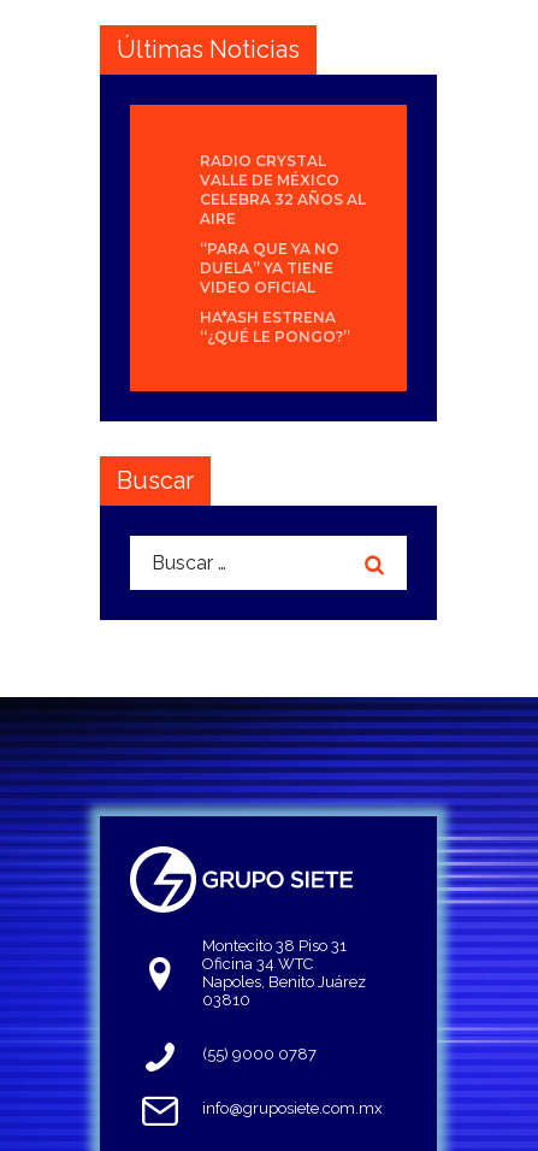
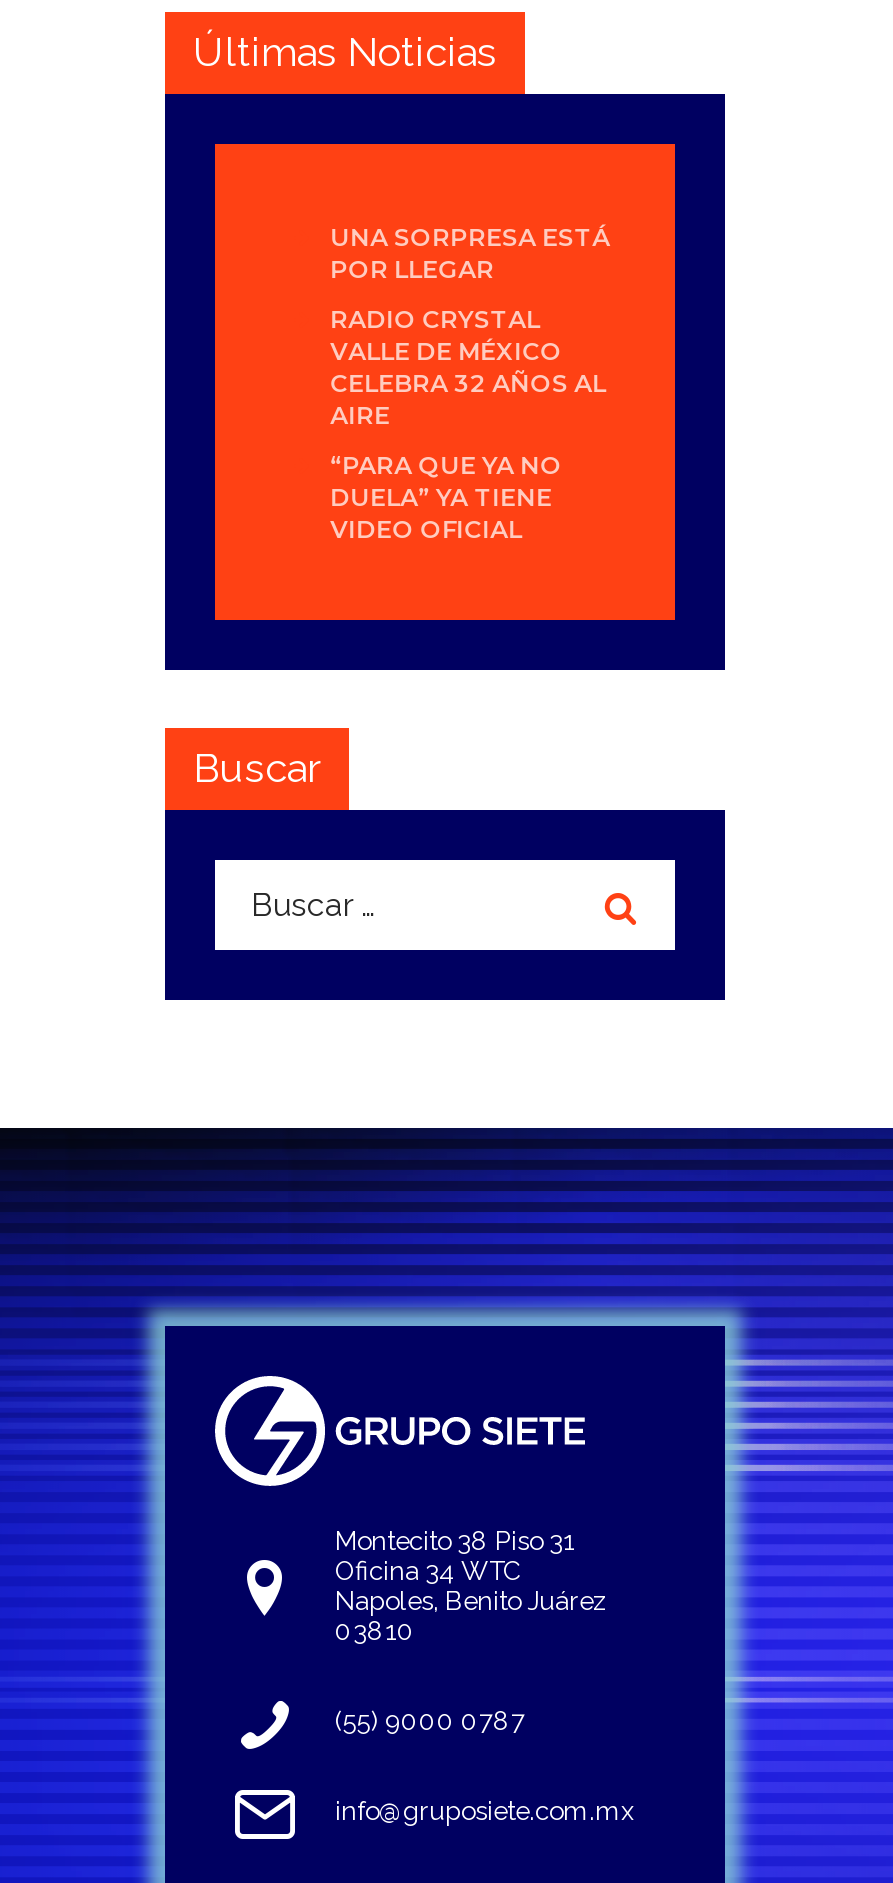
+ UNA SORPRESA ESTÁ
+ POR LLEGAR

moved down: RADIO CRYSTAL | VALLE DE MÉXICO | CELEBRA 32 AÑOS AL | AIRE | “PARA QUE YA NO | DUELA” YA TIENE | VIDEO OFICIAL

- HA*ASH ESTRENA
- “¿QUÉ LE PONGO?”
